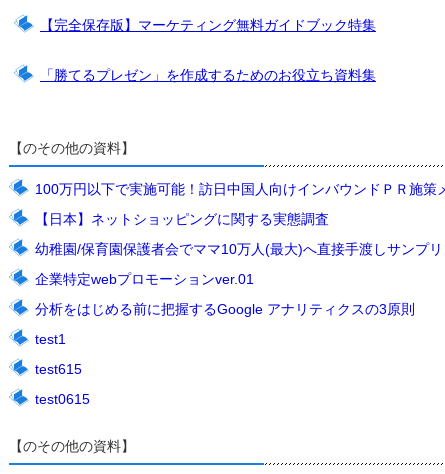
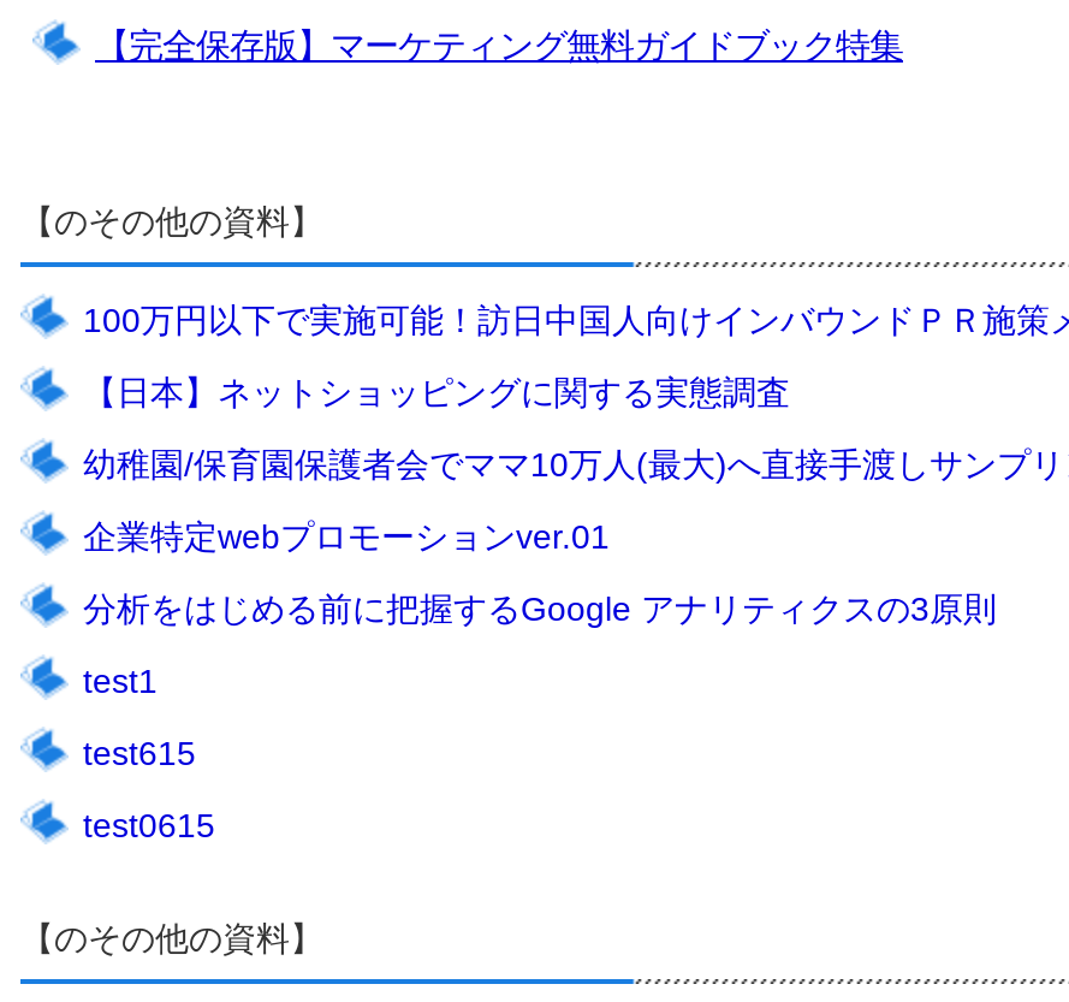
- 「勝てるプレゼン」を作成するためのお役立ち資料集
